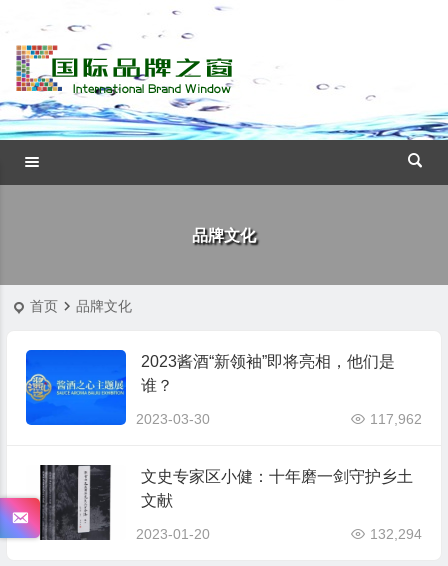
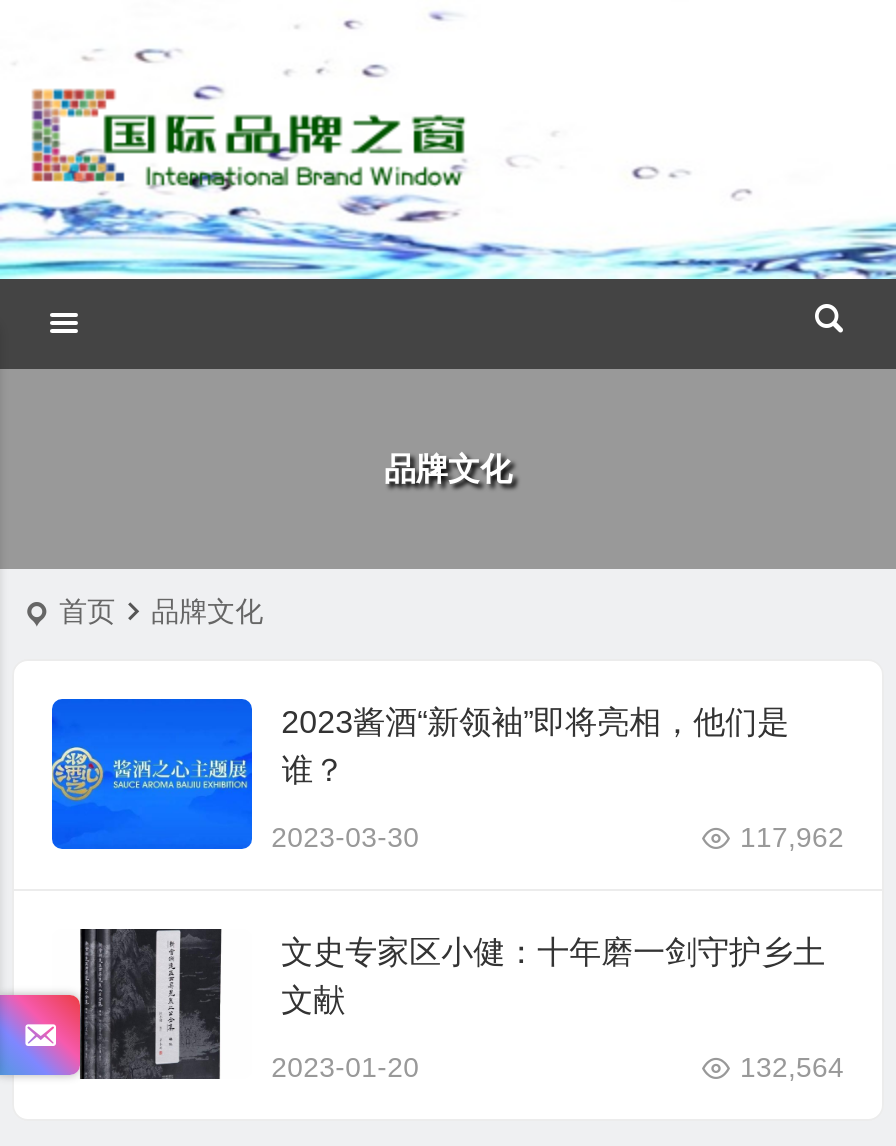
- 132,294
+ 132,564
